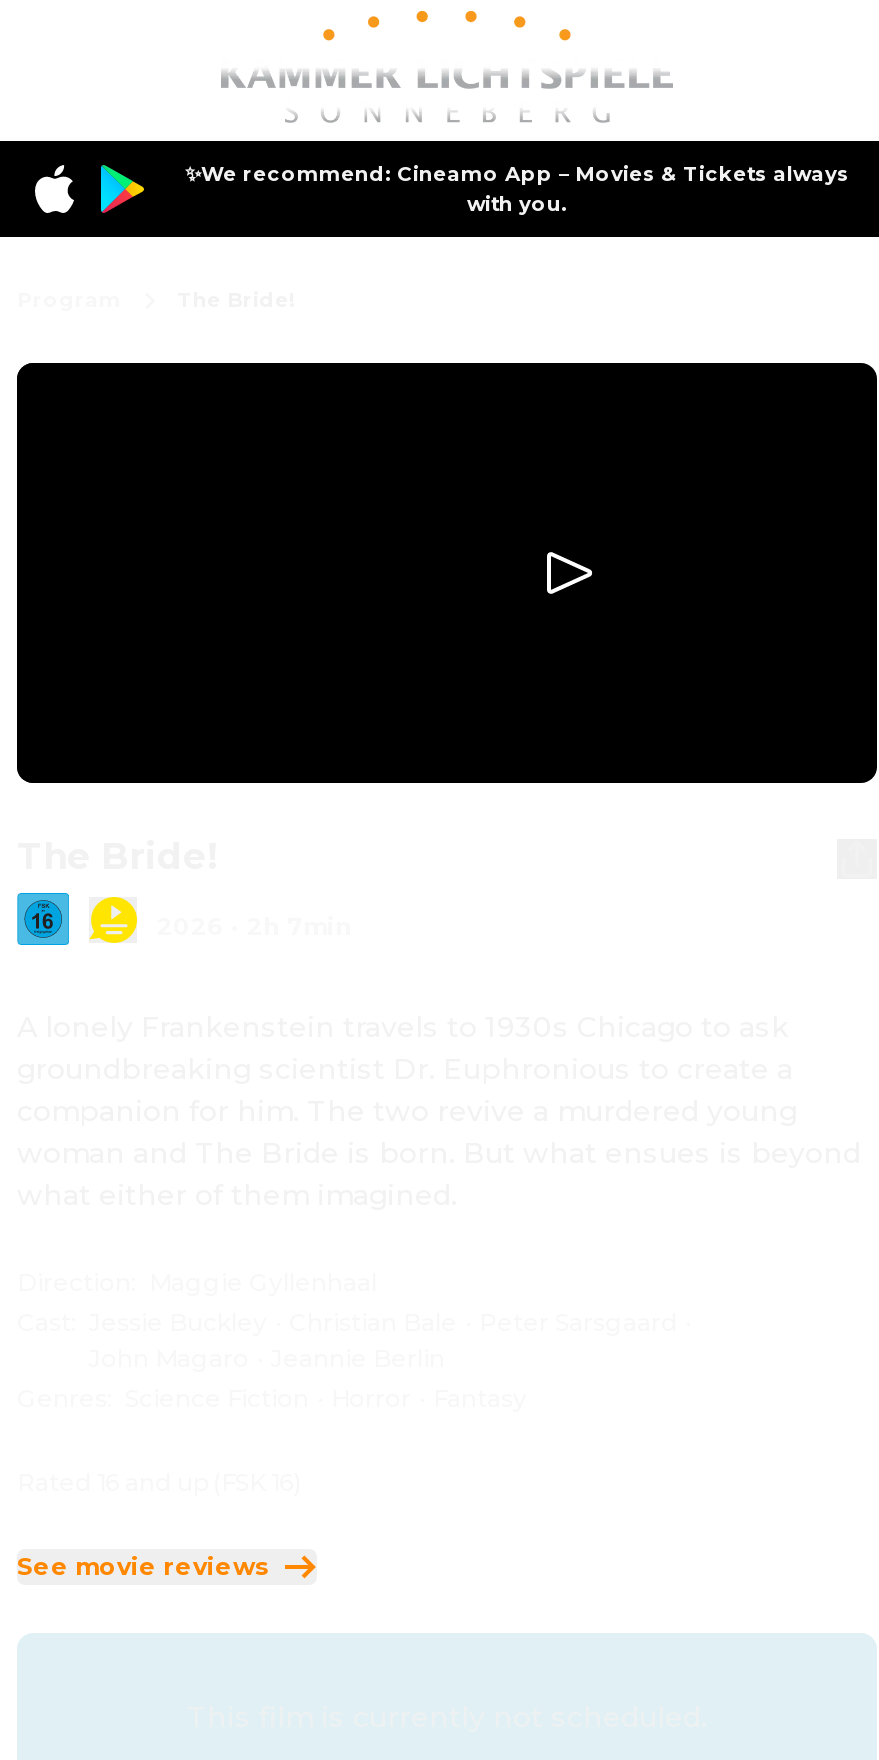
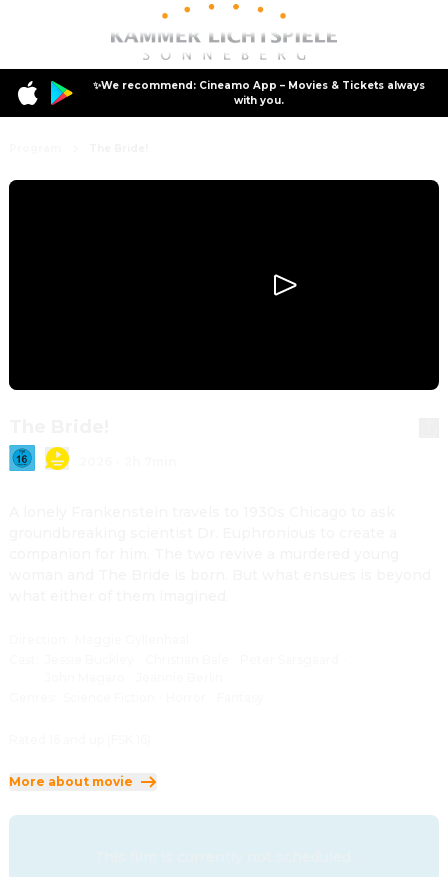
- See movie reviews
+ More about movie
